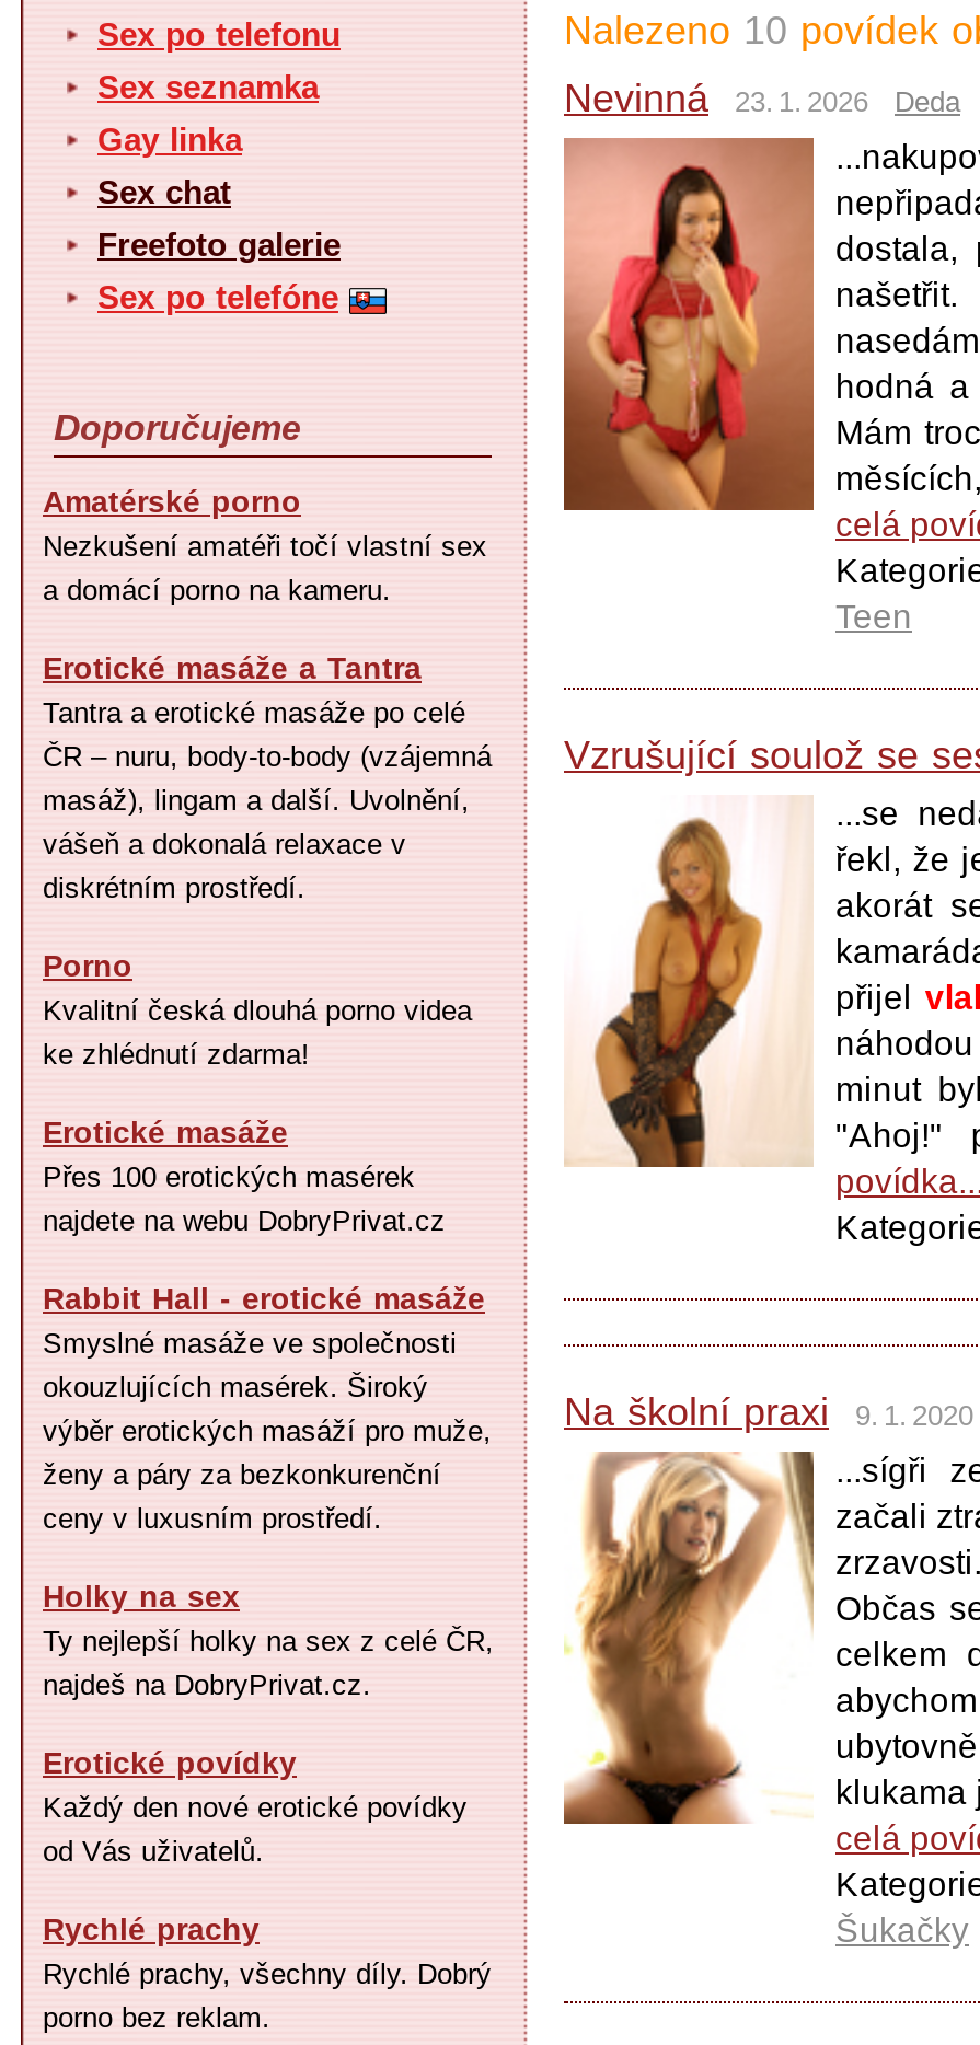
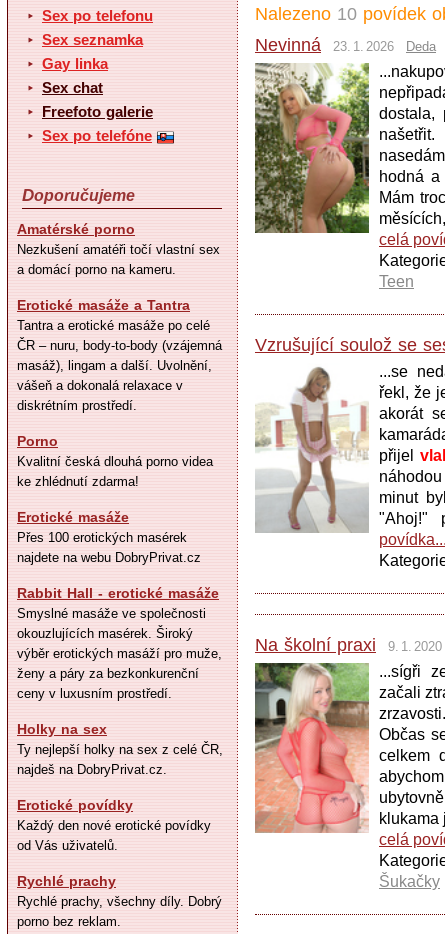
- [image]
+ [image]

- [image]
+ [image]

- [image]
+ [image]
